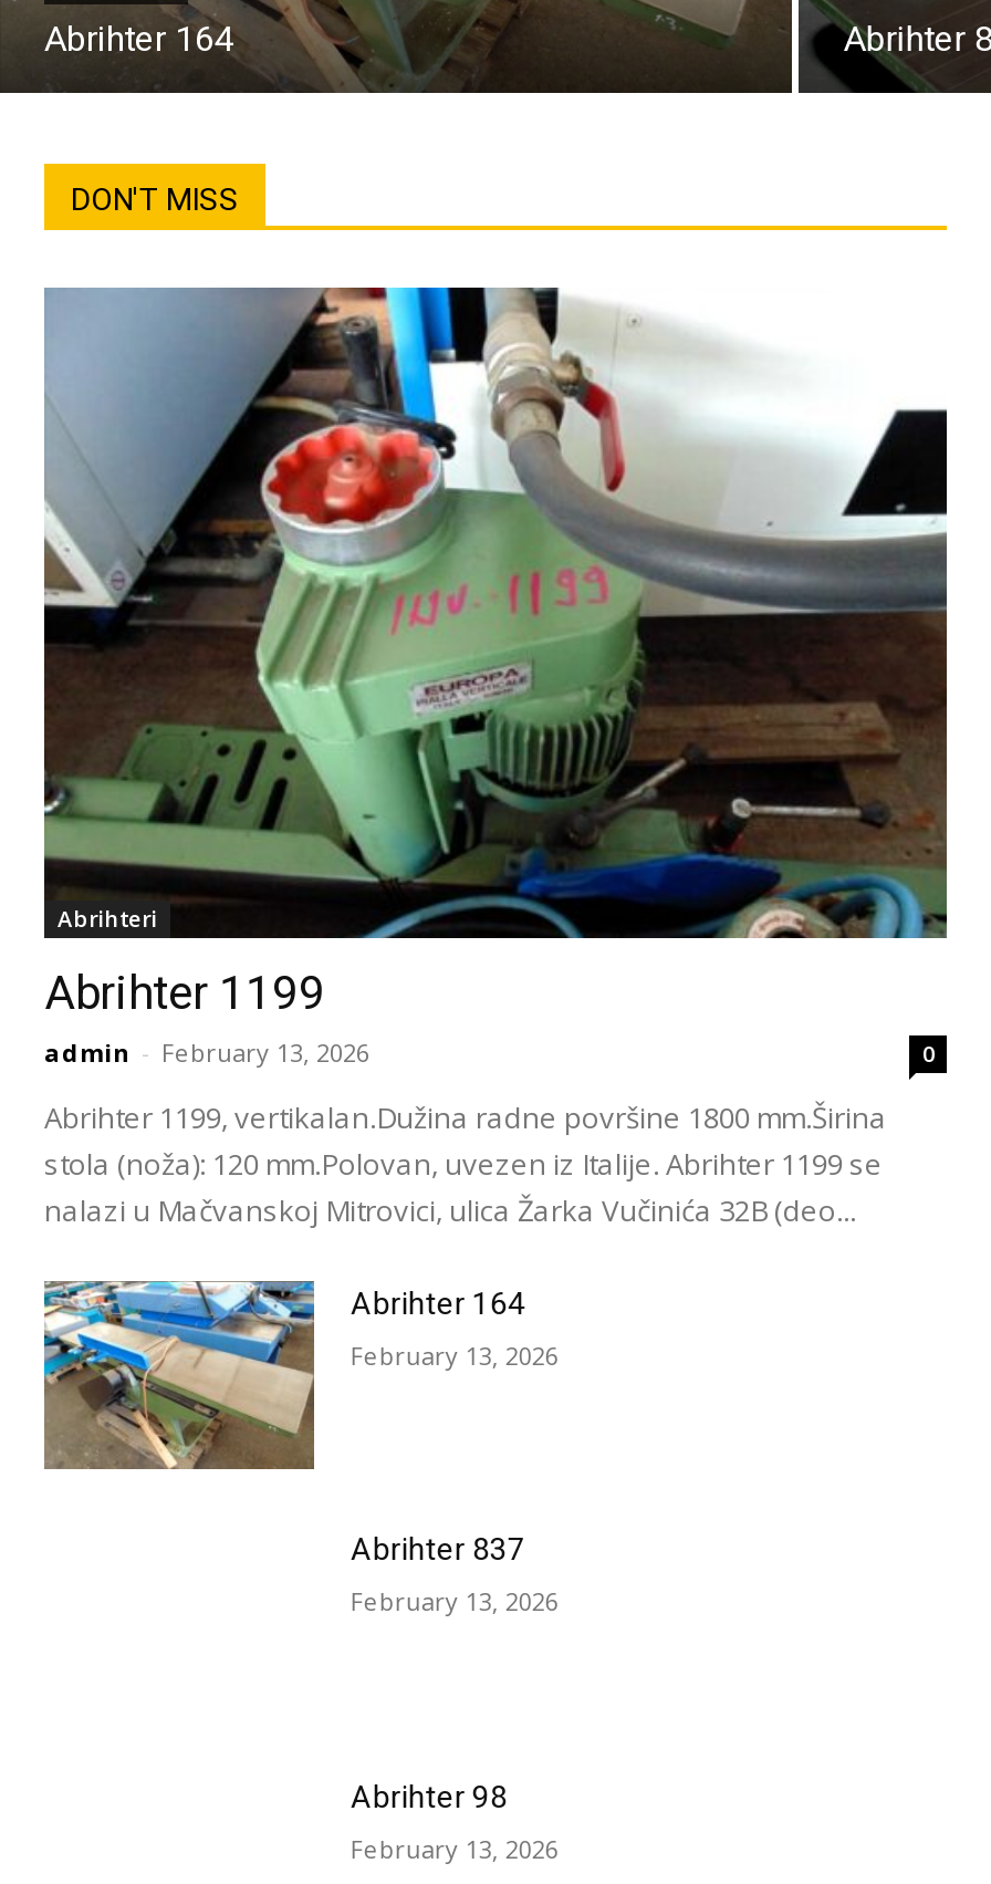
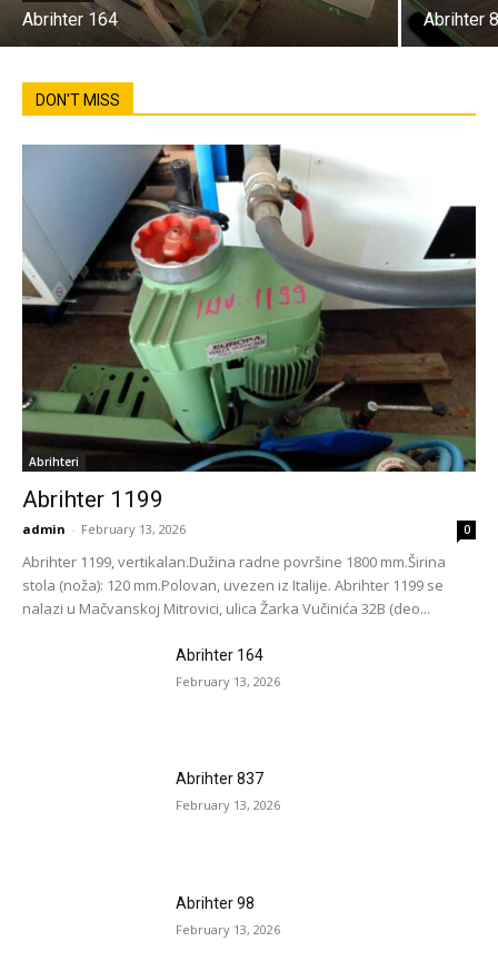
- [image]
